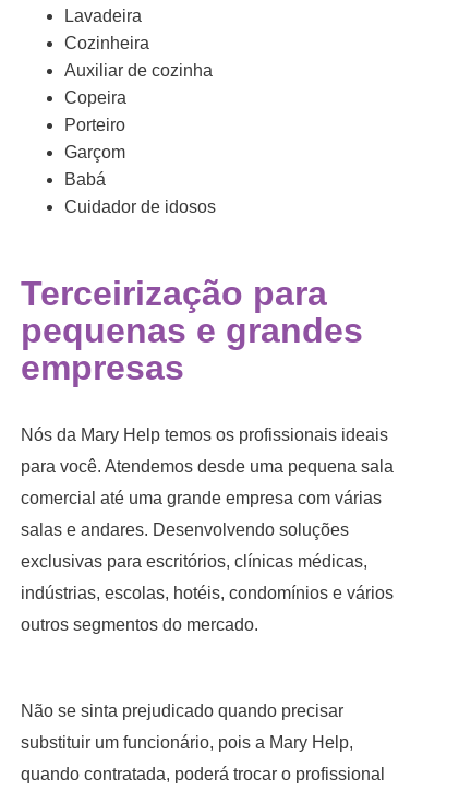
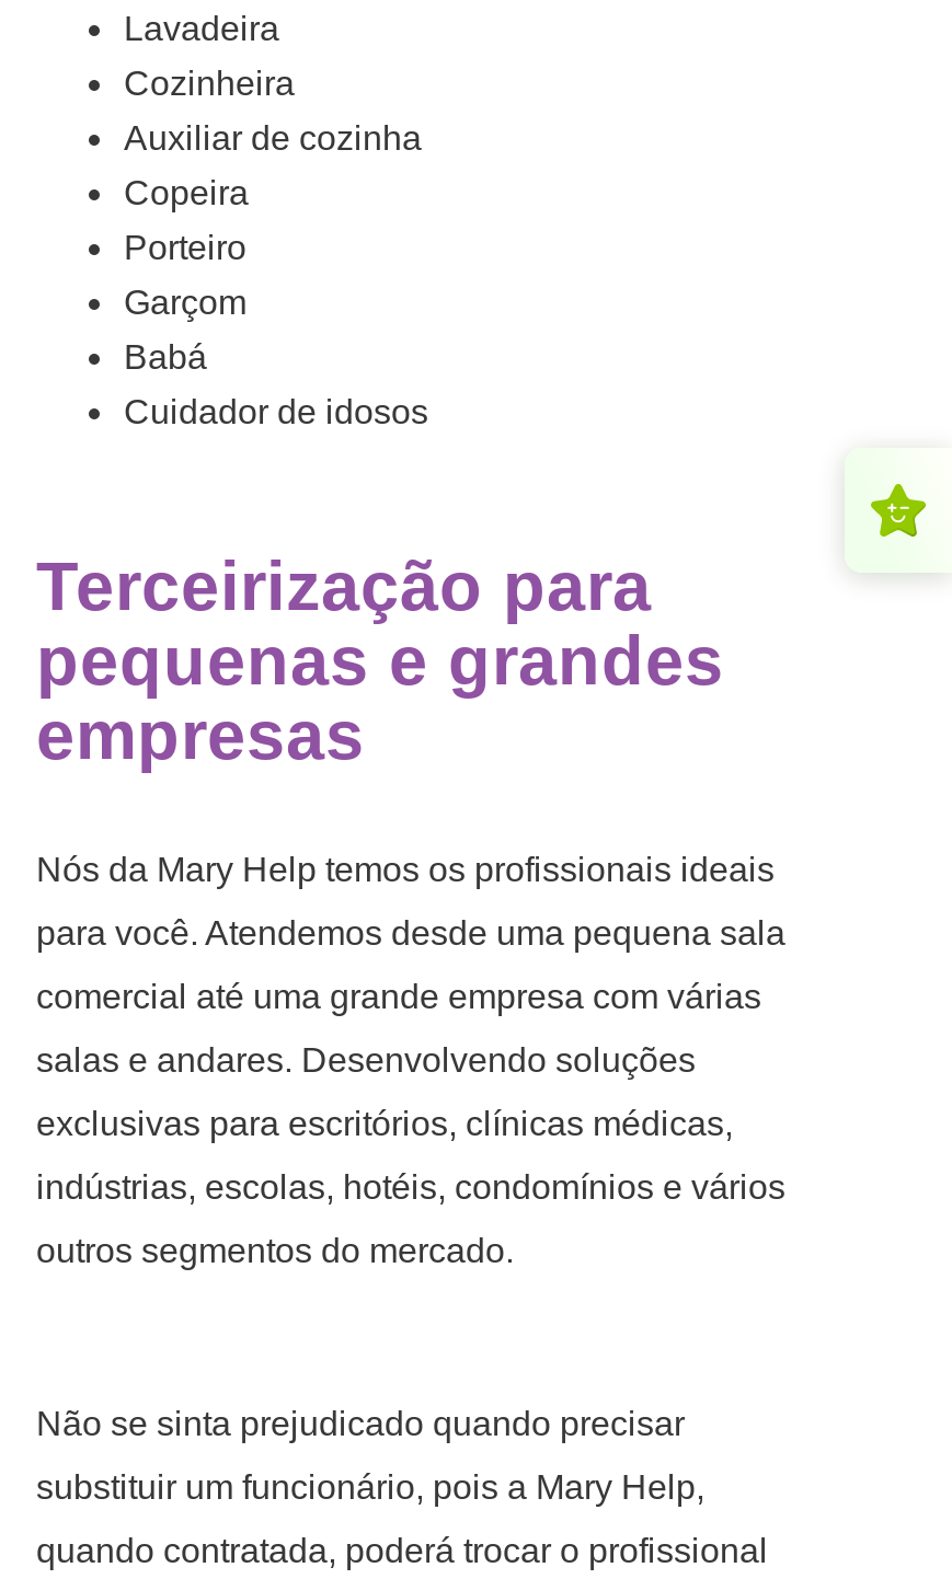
+ [image]
